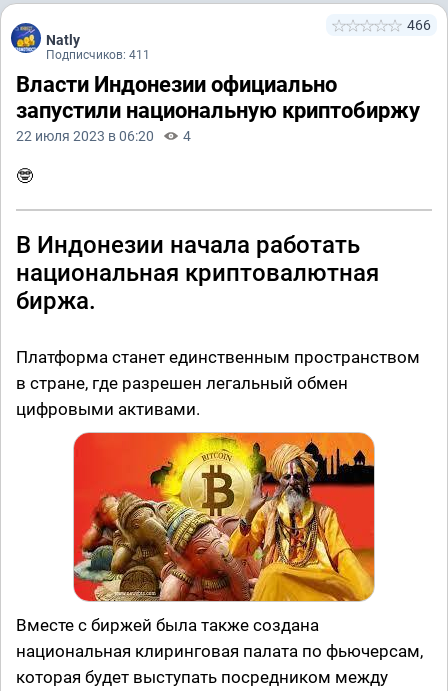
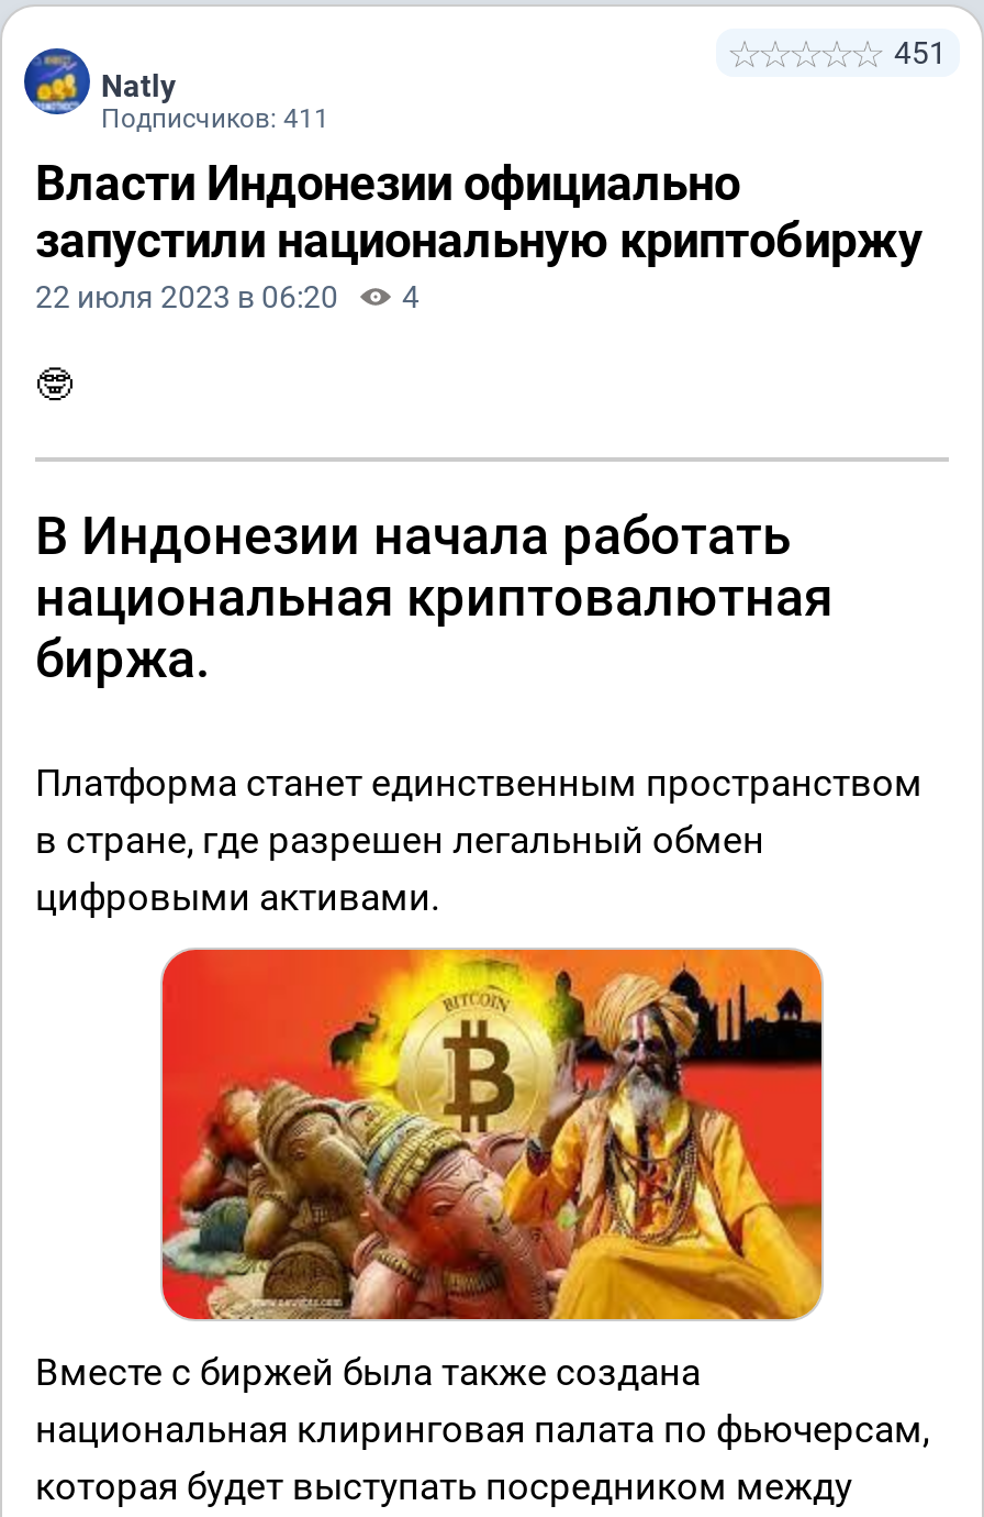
- 466
+ 451
